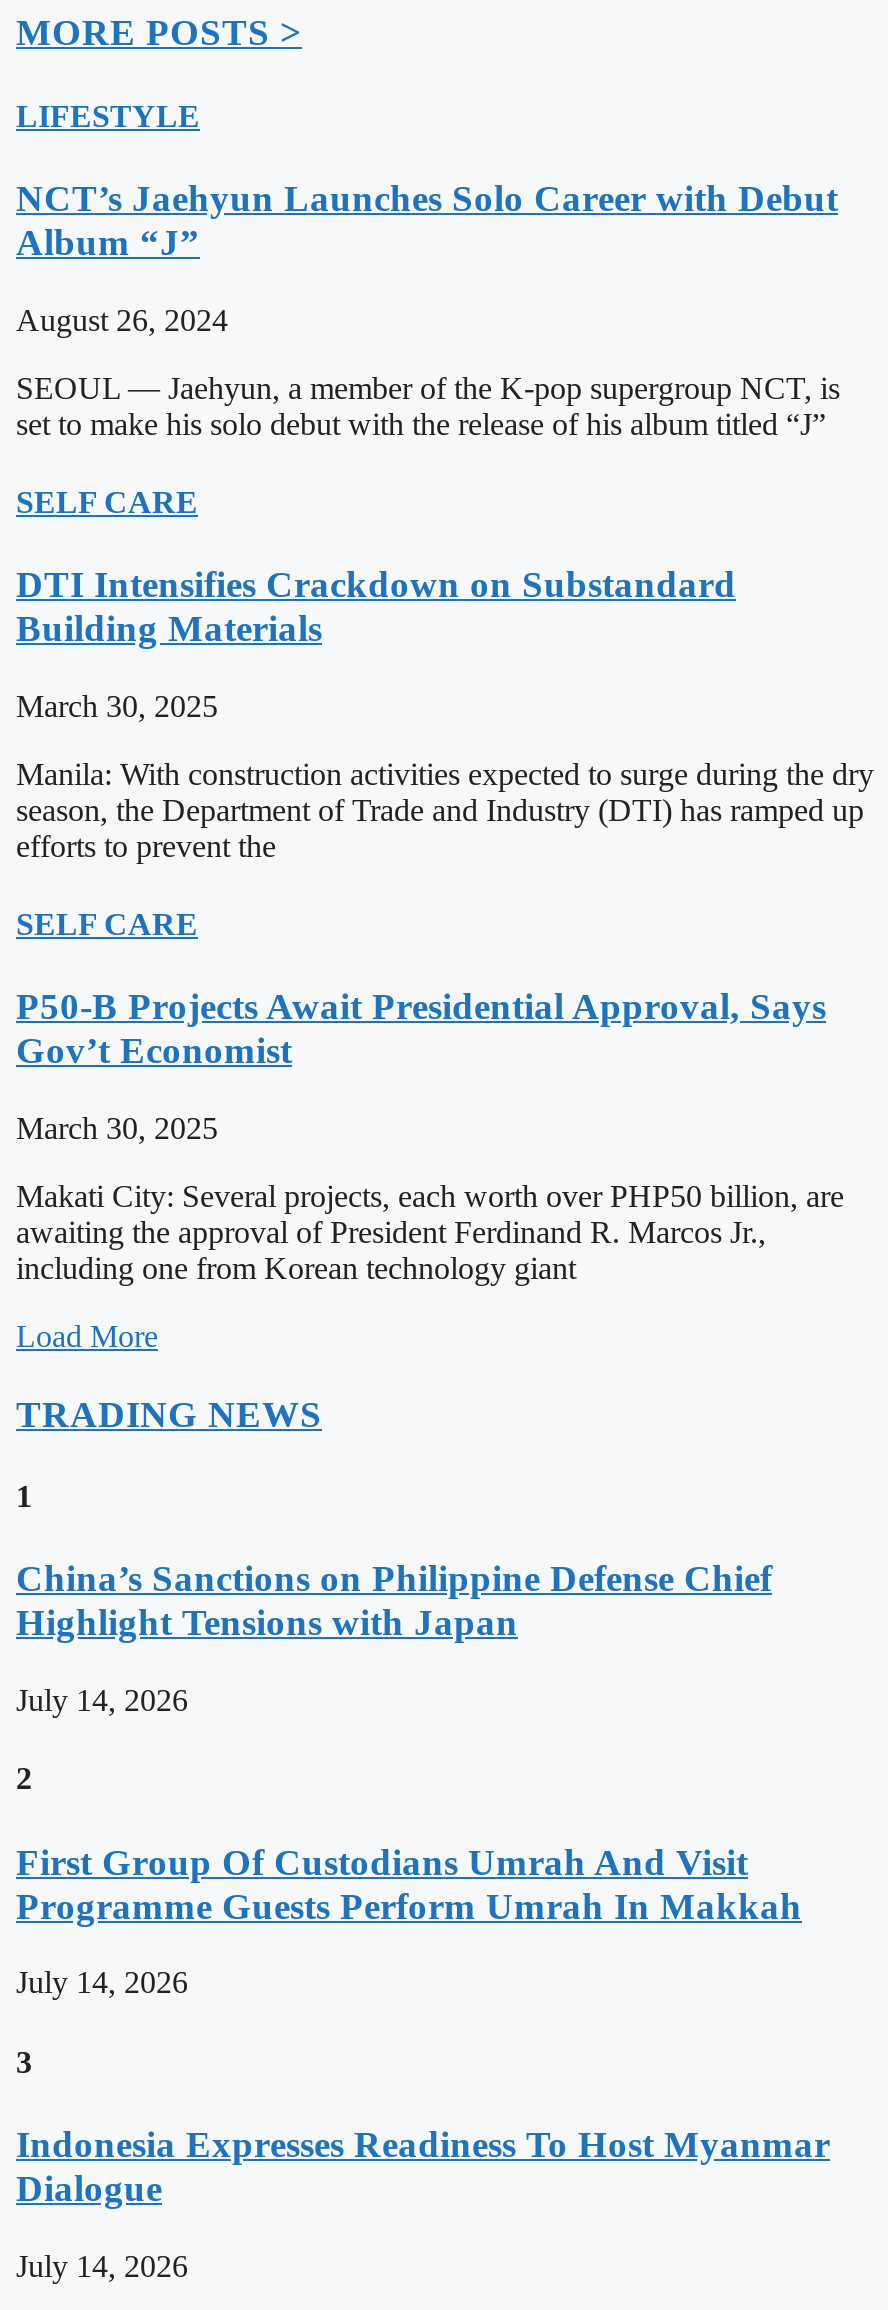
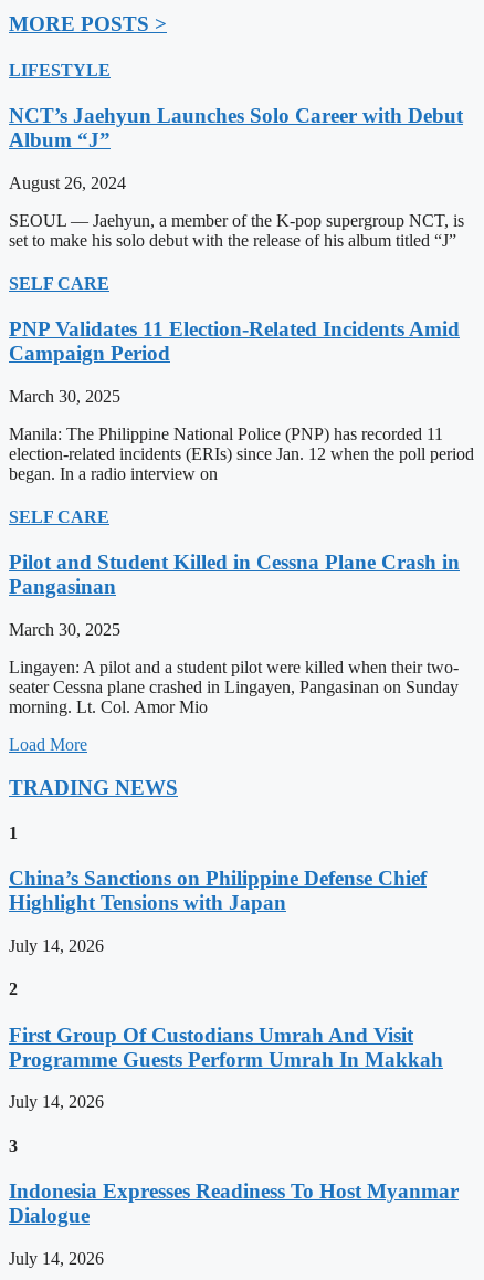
- DTI Intensifies Crackdown on Substandard
- Building Materials
+ PNP Validates 11 Election-Related Incidents Amid
+ Campaign Period

- Manila: With construction activities expected to surge during the dry
- season, the Department of Trade and Industry (DTI) has ramped up
- efforts to prevent the
+ Manila: The Philippine National Police (PNP) has recorded 11
+ election-related incidents (ERIs) since Jan. 12 when the poll period
+ began. In a radio interview on

- P50-B Projects Await Presidential Approval, Says
- Gov’t Economist
+ Pilot and Student Killed in Cessna Plane Crash in
+ Pangasinan

- Makati City: Several projects, each worth over PHP50 billion, are
- awaiting the approval of President Ferdinand R. Marcos Jr.,
- including one from Korean technology giant
+ Lingayen: A pilot and a student pilot were killed when their two-
+ seater Cessna plane crashed in Lingayen, Pangasinan on Sunday
+ morning. Lt. Col. Amor Mio
